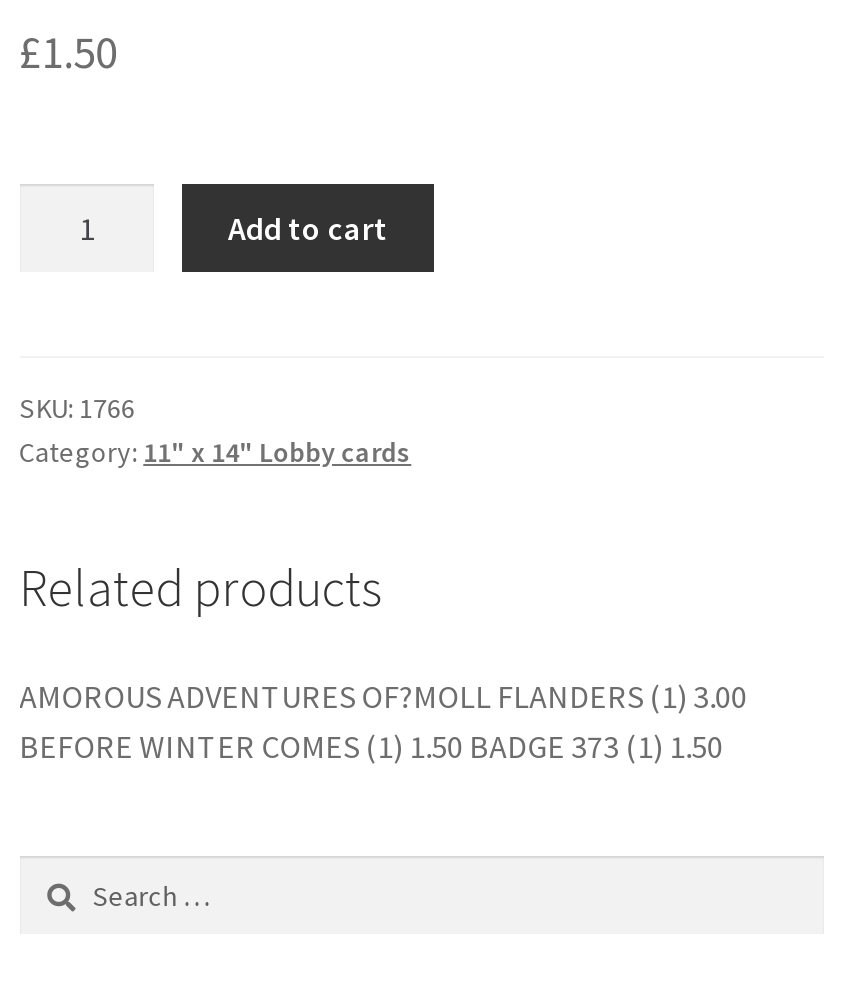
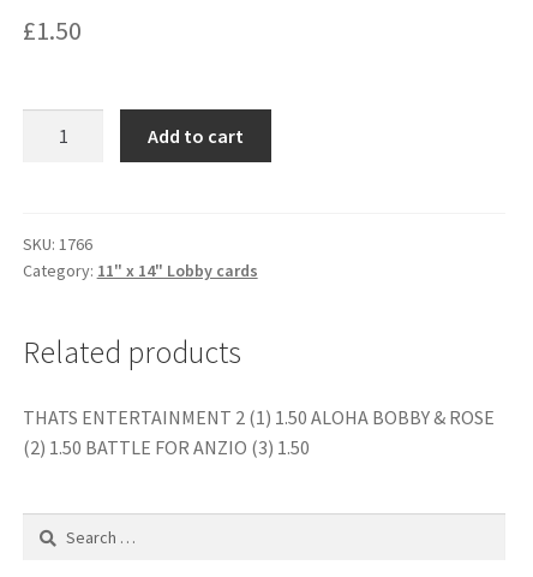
- AMOROUS ADVENTURES OF?MOLL FLANDERS (1) 3.00
- BEFORE WINTER COMES (1) 1.50 BADGE 373 (1) 1.50
+ THATS ENTERTAINMENT 2 (1) 1.50 ALOHA BOBBY & ROSE
+ (2) 1.50 BATTLE FOR ANZIO (3) 1.50
